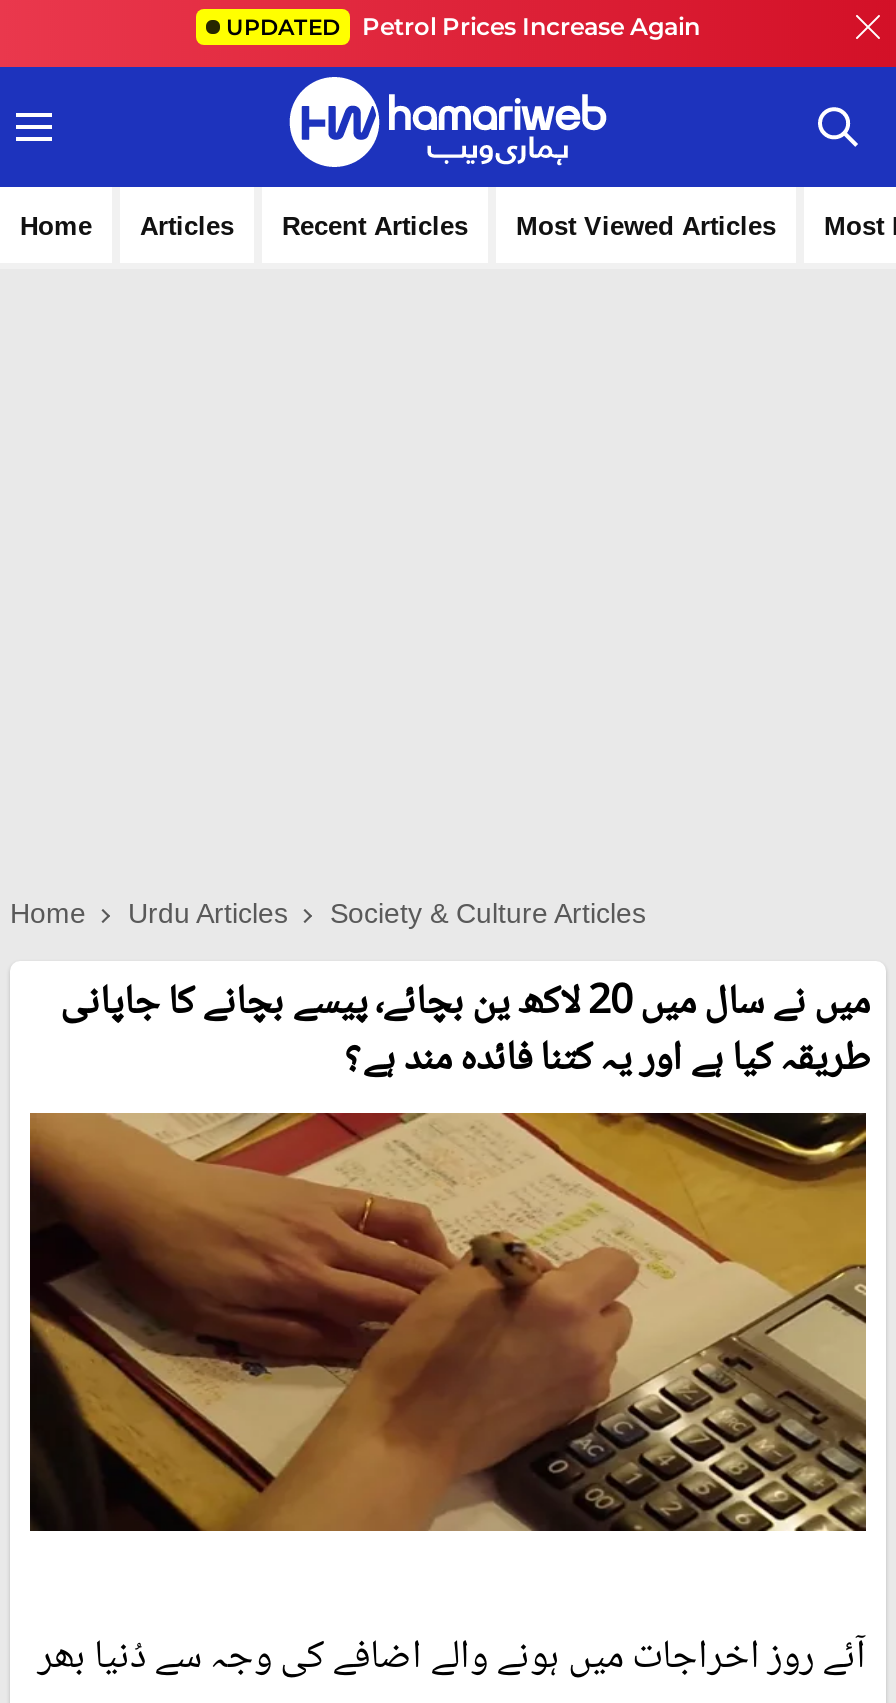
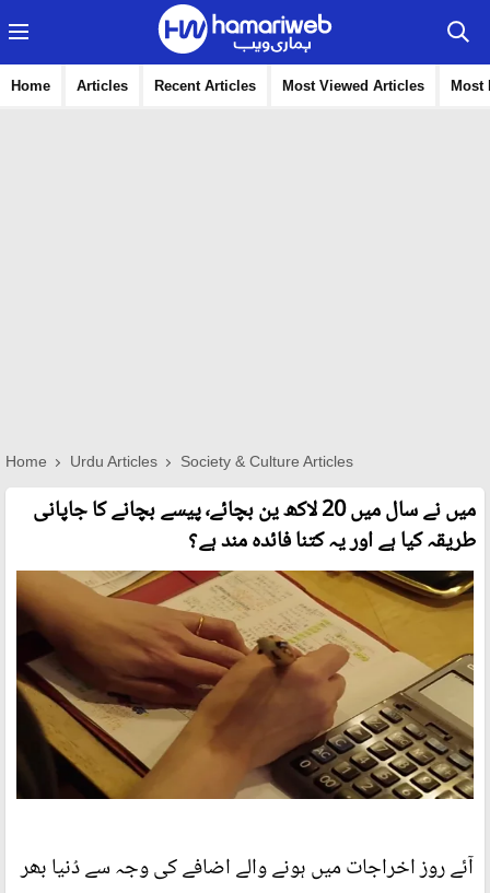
- UPDATED Petrol Prices Increase Again
